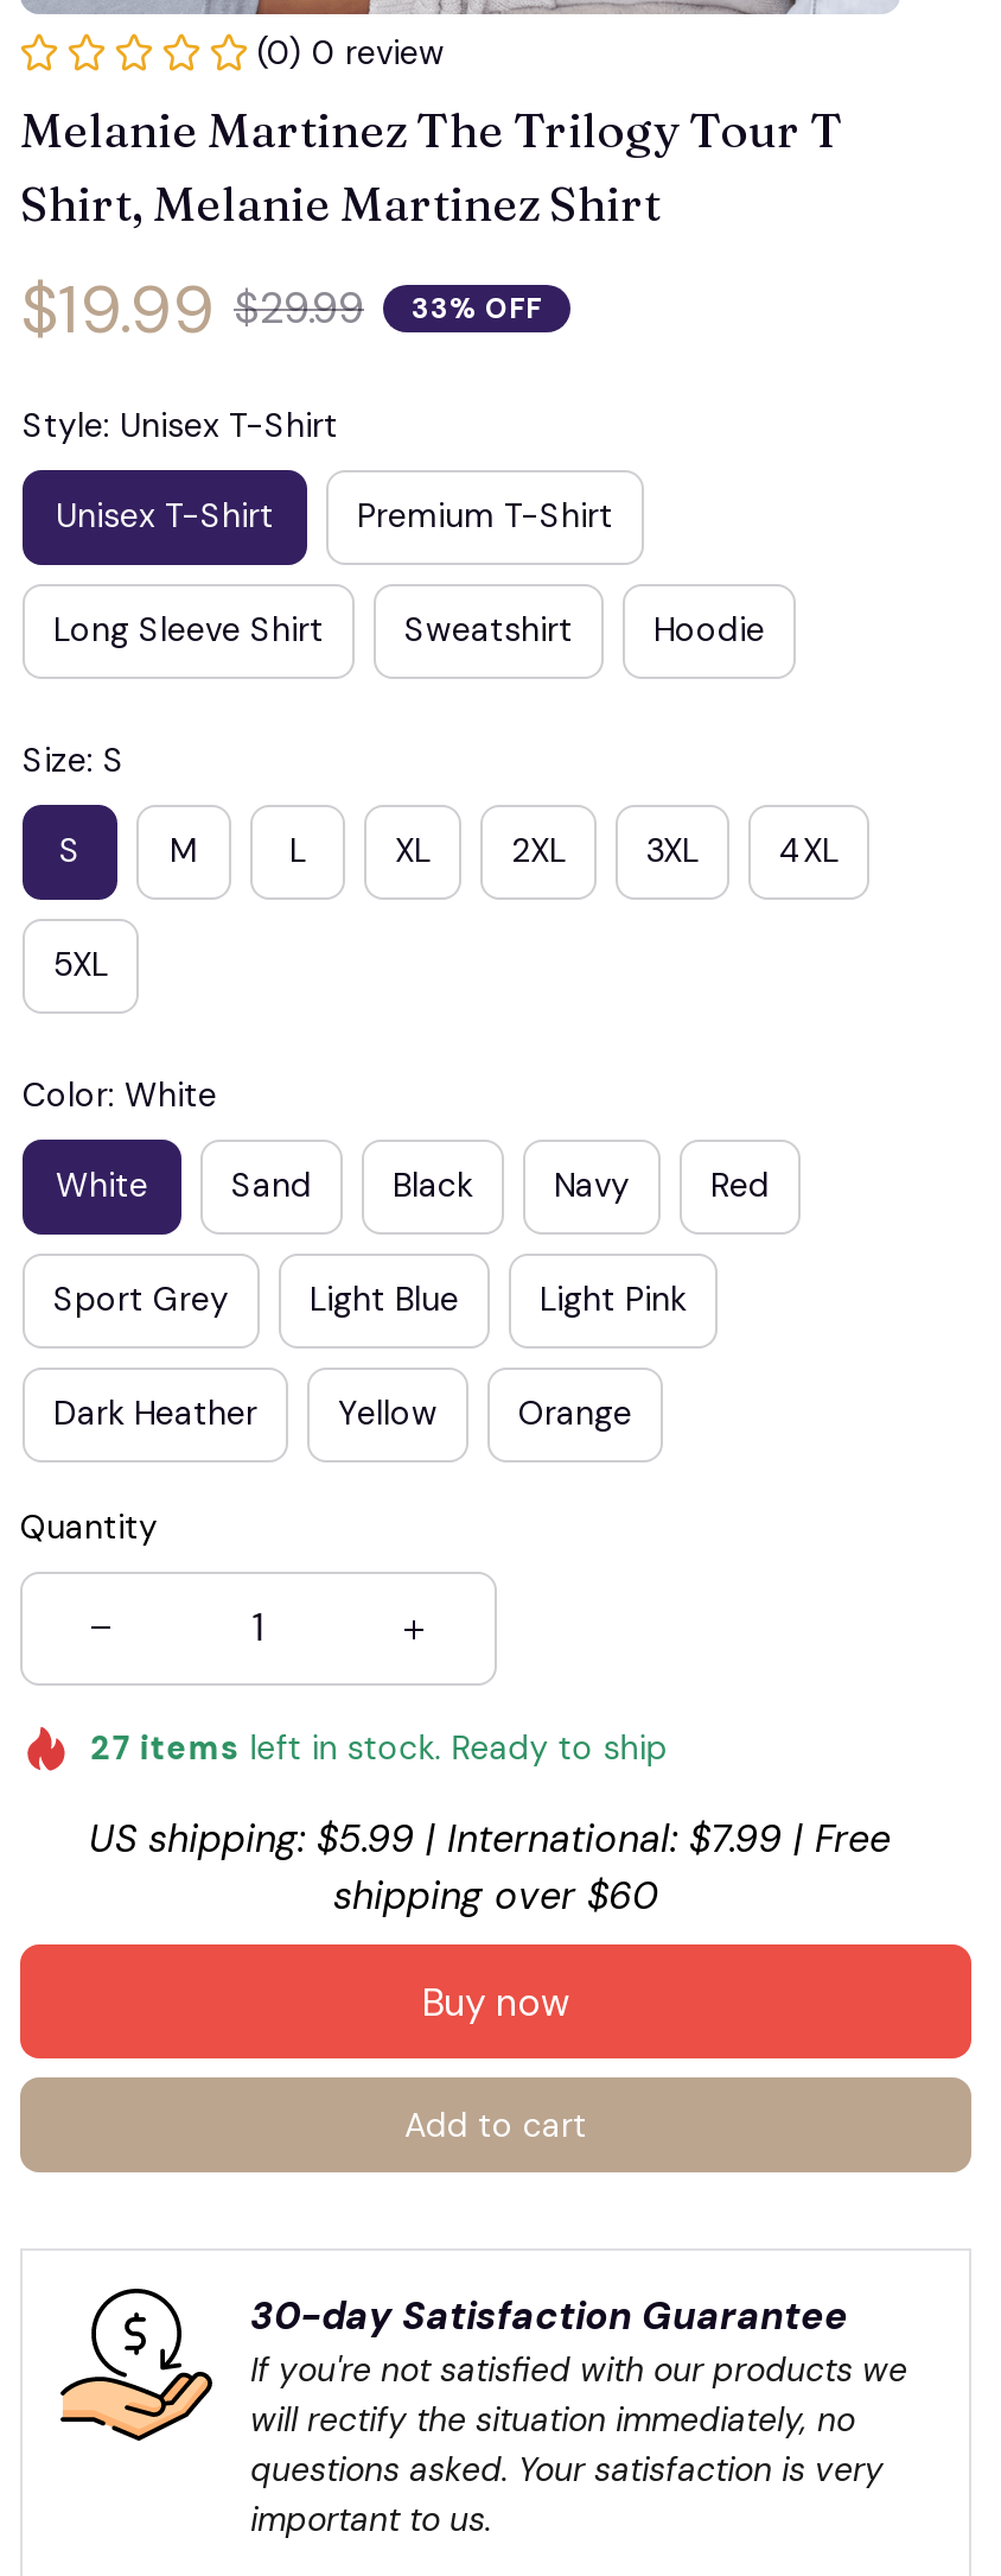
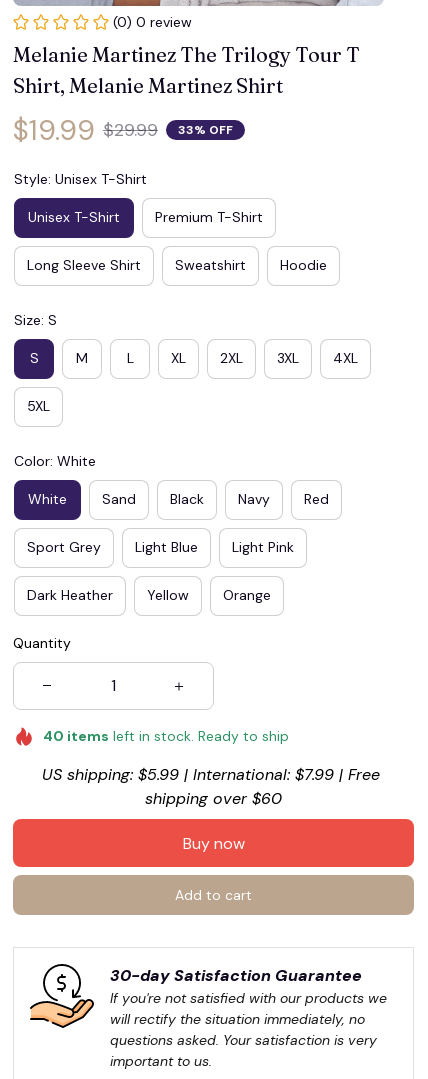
- 27 items left in stock. Ready to ship
+ 40 items left in stock. Ready to ship
